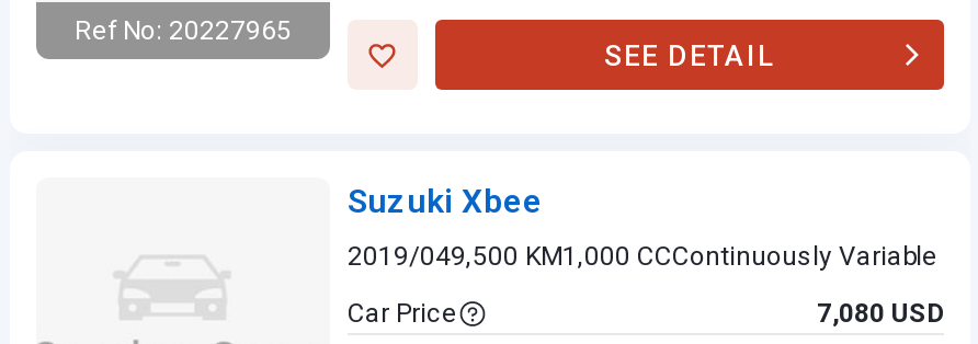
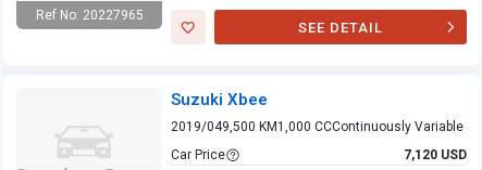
- 7,080 USD
+ 7,120 USD
